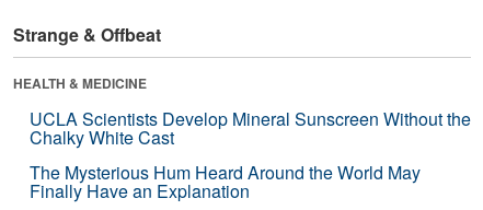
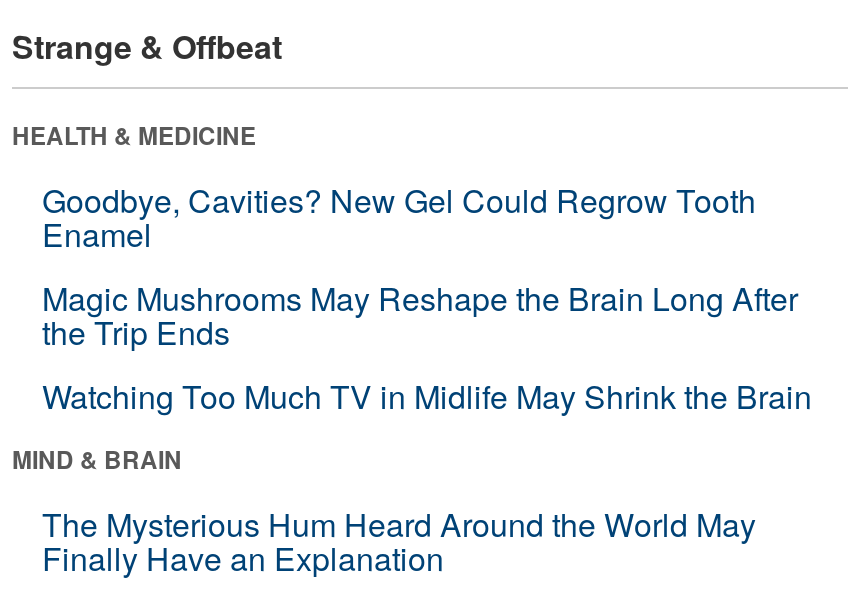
- UCLA Scientists Develop Mineral Sunscreen Without the
- Chalky White Cast
+ Goodbye, Cavities? New Gel Could Regrow Tooth
+ Enamel
+ Magic Mushrooms May Reshape the Brain Long After
+ the Trip Ends
+ Watching Too Much TV in Midlife May Shrink the Brain
+ MIND & BRAIN
